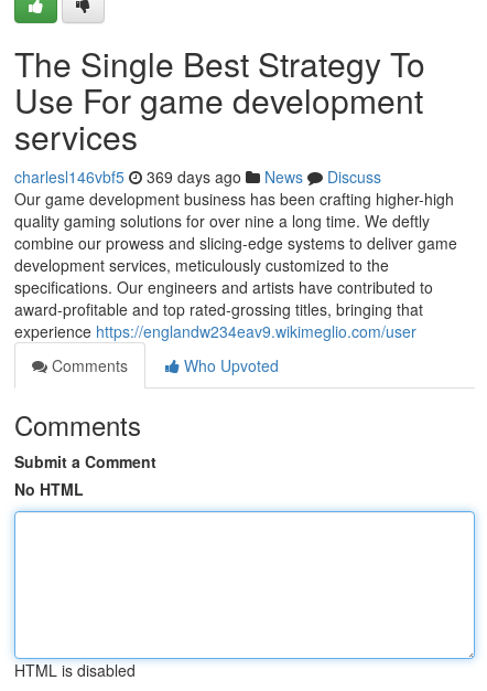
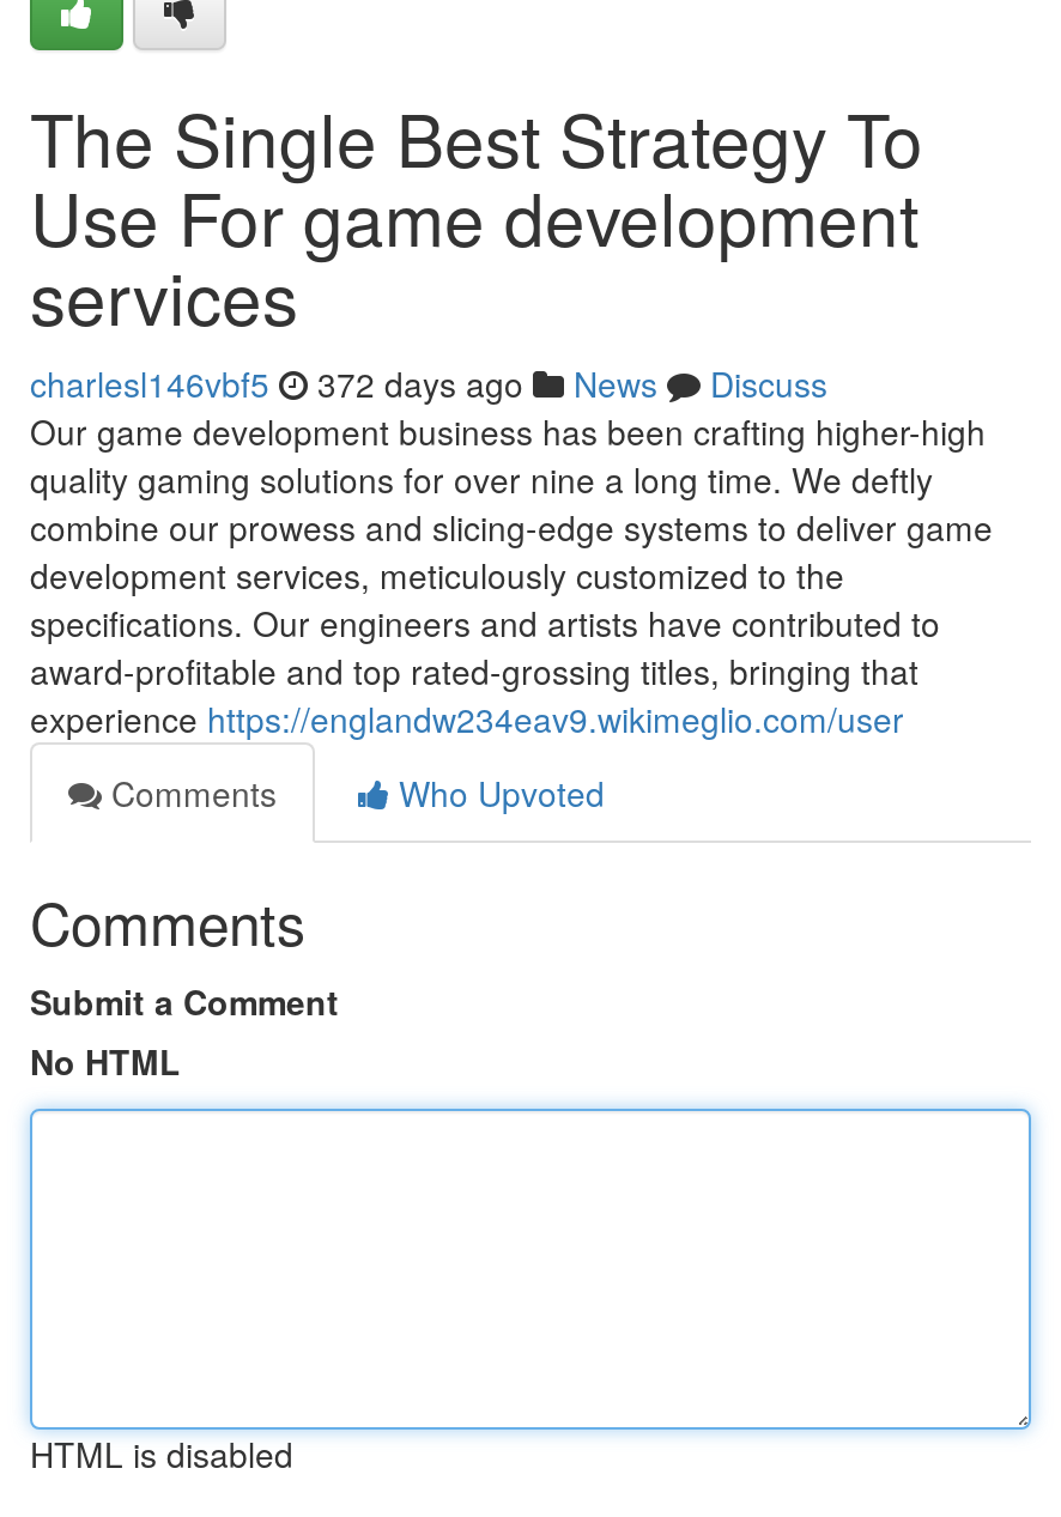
- charlesl146vbf5 369 days ago News Discuss
+ charlesl146vbf5 372 days ago News Discuss
